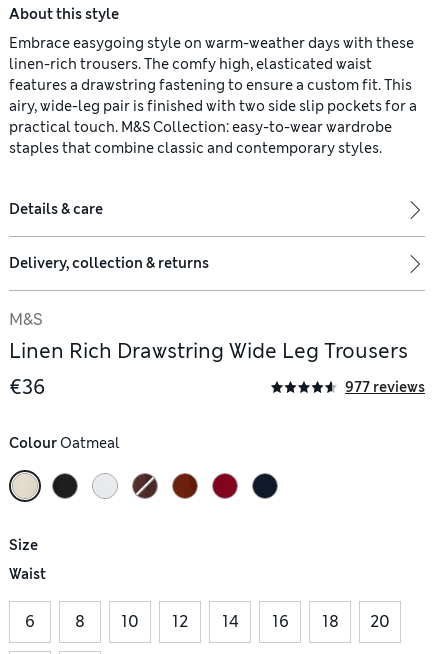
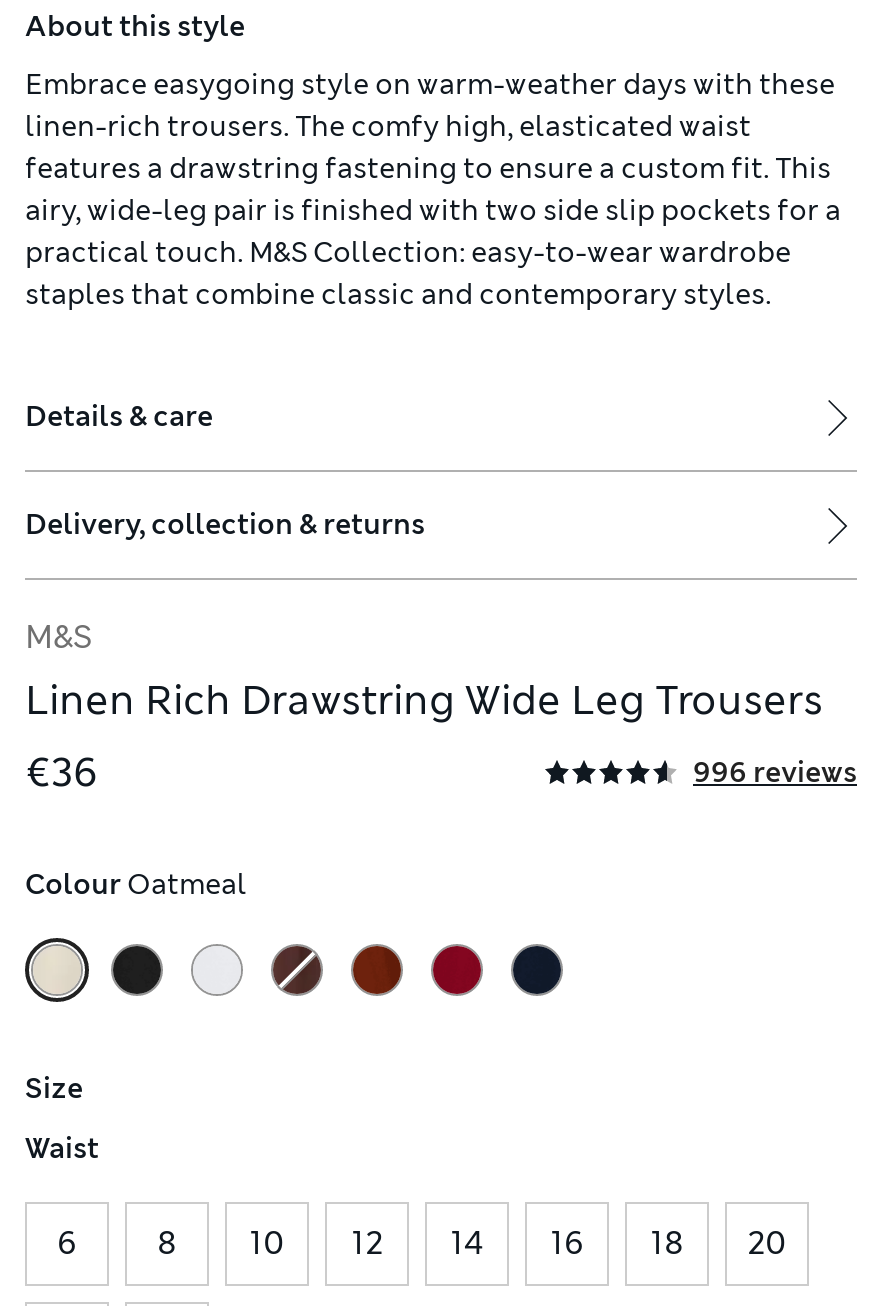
- 977 reviews
+ 996 reviews
